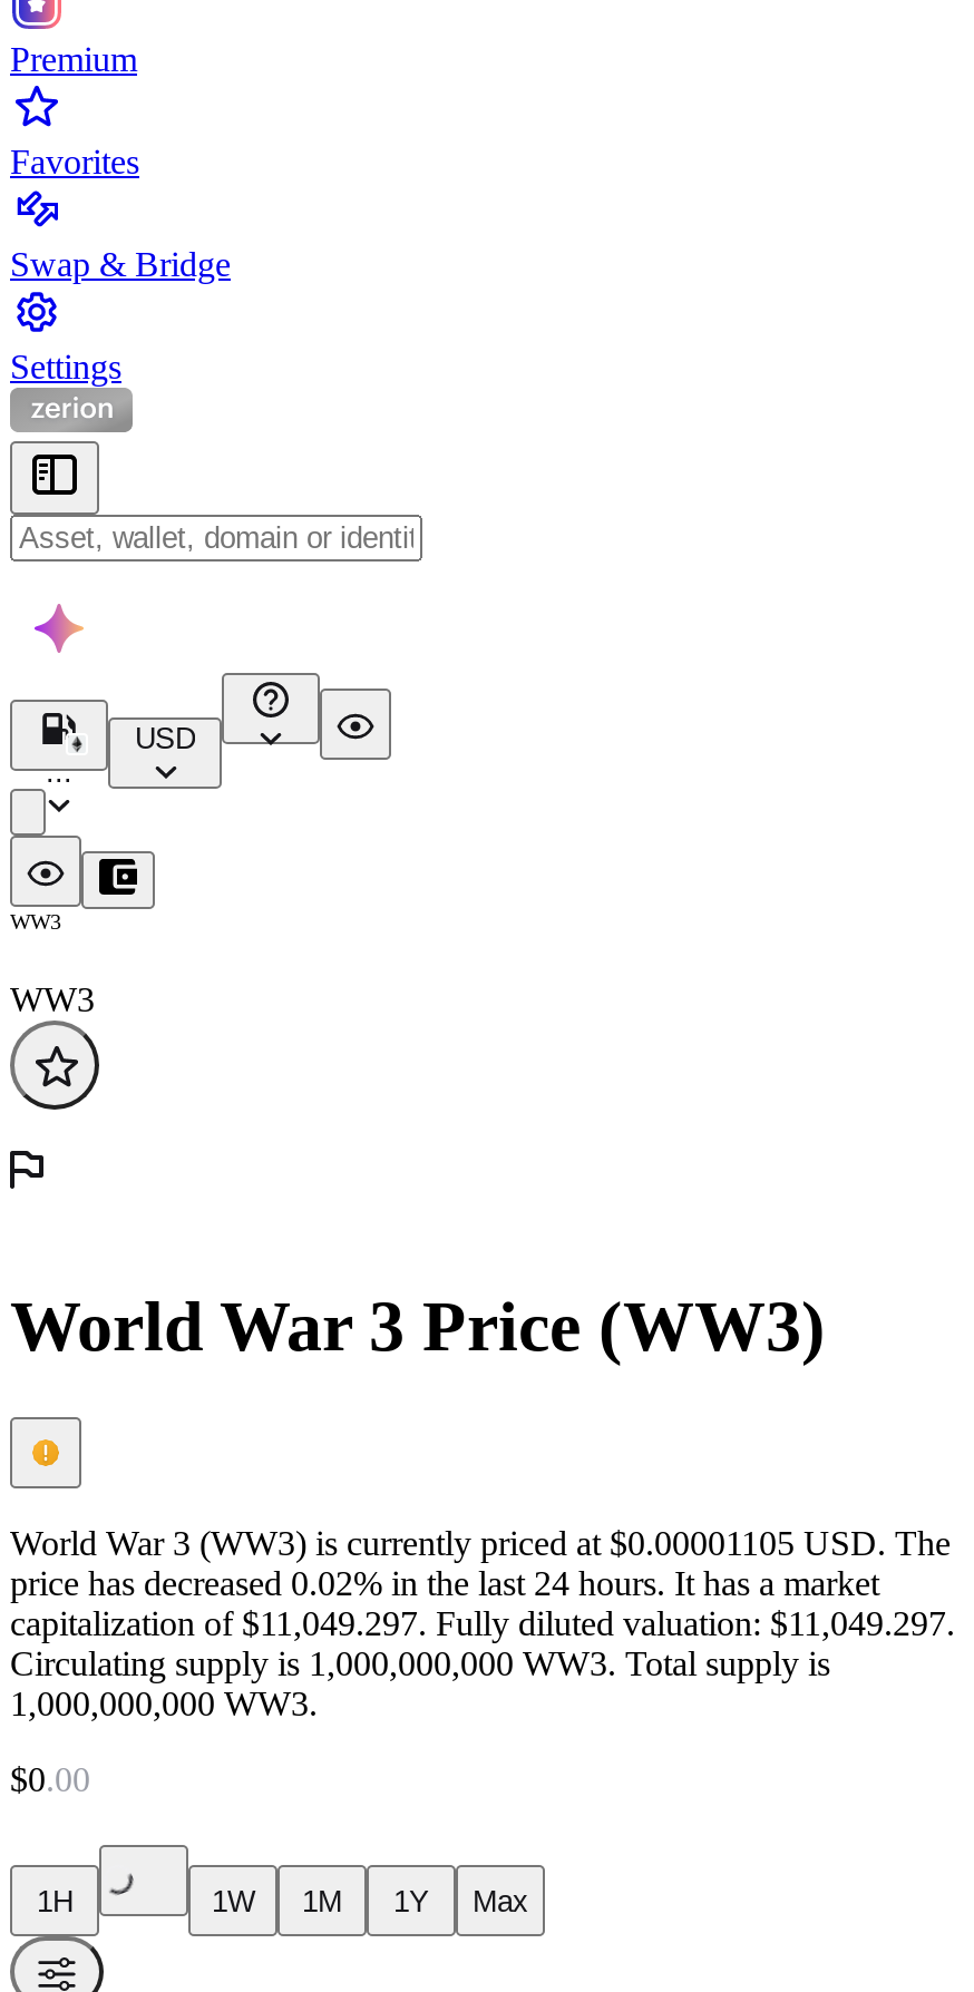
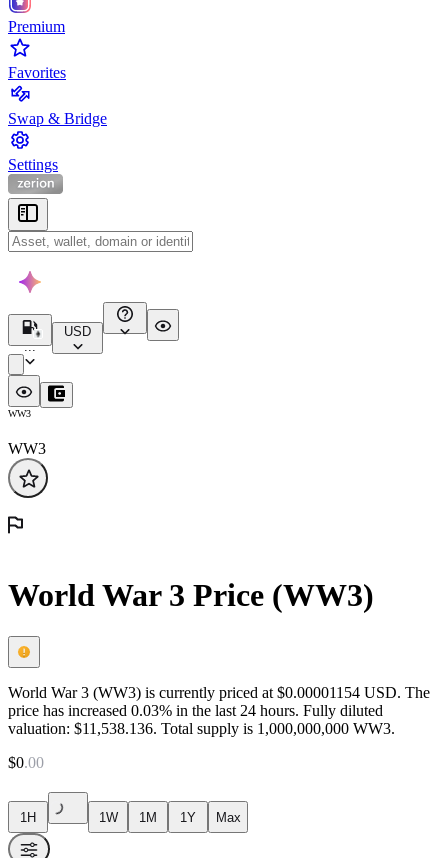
- World War 3 (WW3) is currently priced at $0.00001105 USD. The
- price has decreased 0.02% in the last 24 hours. It has a market
- capitalization of $11,049.297. Fully diluted valuation: $11,049.297.
- Circulating supply is 1,000,000,000 WW3. Total supply is
- 1,000,000,000 WW3.
+ World War 3 (WW3) is currently priced at $0.00001154 USD. The
+ price has increased 0.03% in the last 24 hours. Fully diluted
+ valuation: $11,538.136. Total supply is 1,000,000,000 WW3.
